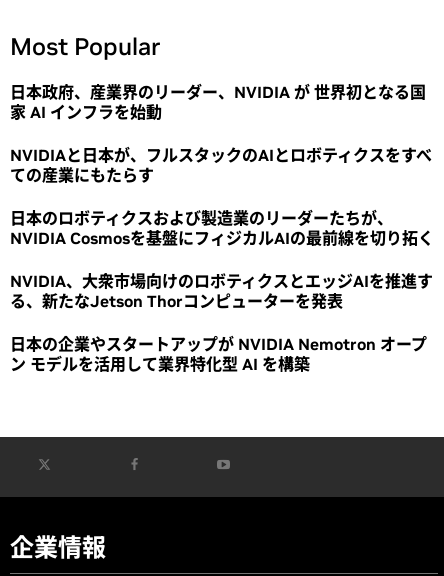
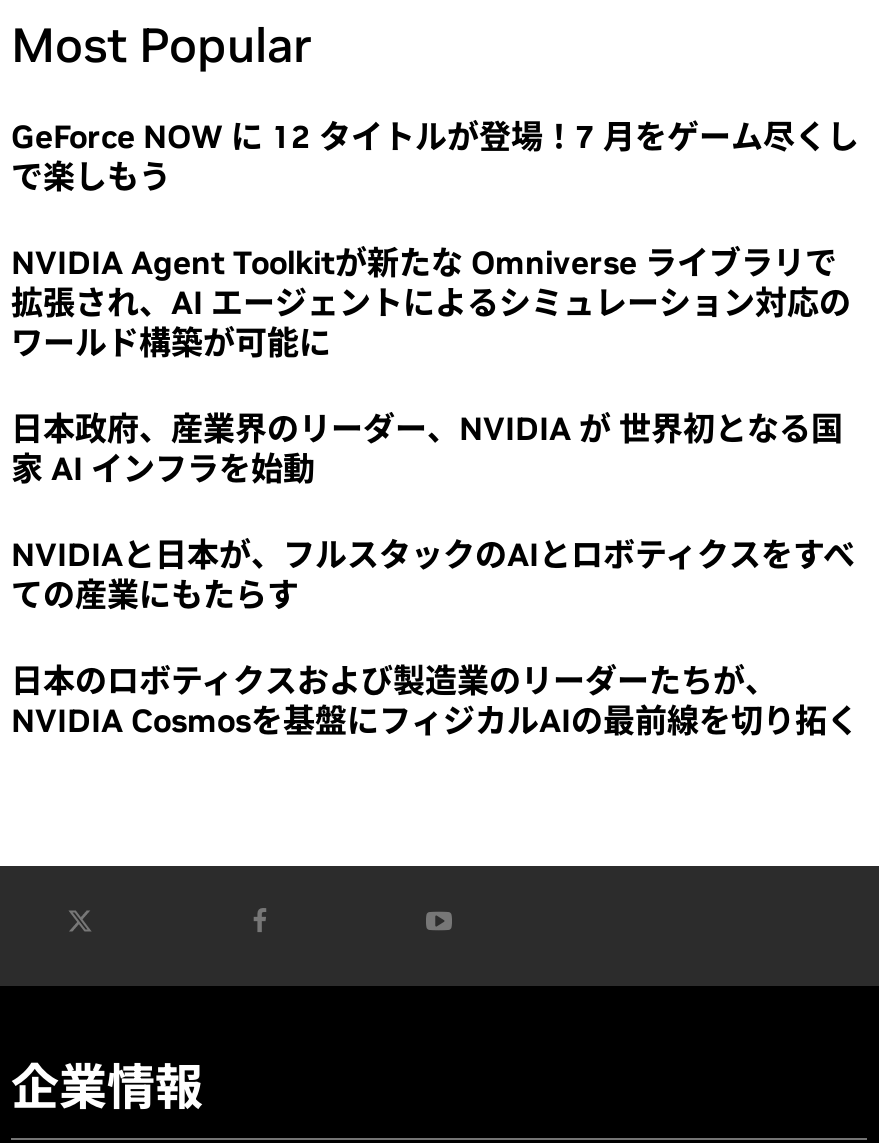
+ GeForce NOW に 12 タイトルが登場！7 月をゲーム尽くし
+ で楽しもう
+ NVIDIA Agent Toolkitが新たな Omniverse ライブラリで
+ 拡張され、AI エージェントによるシミュレーション対応の
+ ワールド構築が可能に

moved down: 日本政府、産業界のリーダー、NVIDIA が 世界初となる国 | 家 AI インフラを始動 | NVIDIAと日本が、フルスタックのAIとロボティクスをすべ | ての産業にもたらす | 日本のロボティクスおよび製造業のリーダーたちが、 | NVIDIA Cosmosを基盤にフィジカルAIの最前線を切り拓く

- NVIDIA、大衆市場向けのロボティクスとエッジAIを推進す
- る、新たなJetson Thorコンピューターを発表
- 日本の企業やスタートアップが NVIDIA Nemotron オープ
- ン モデルを活用して業界特化型 AI を構築
